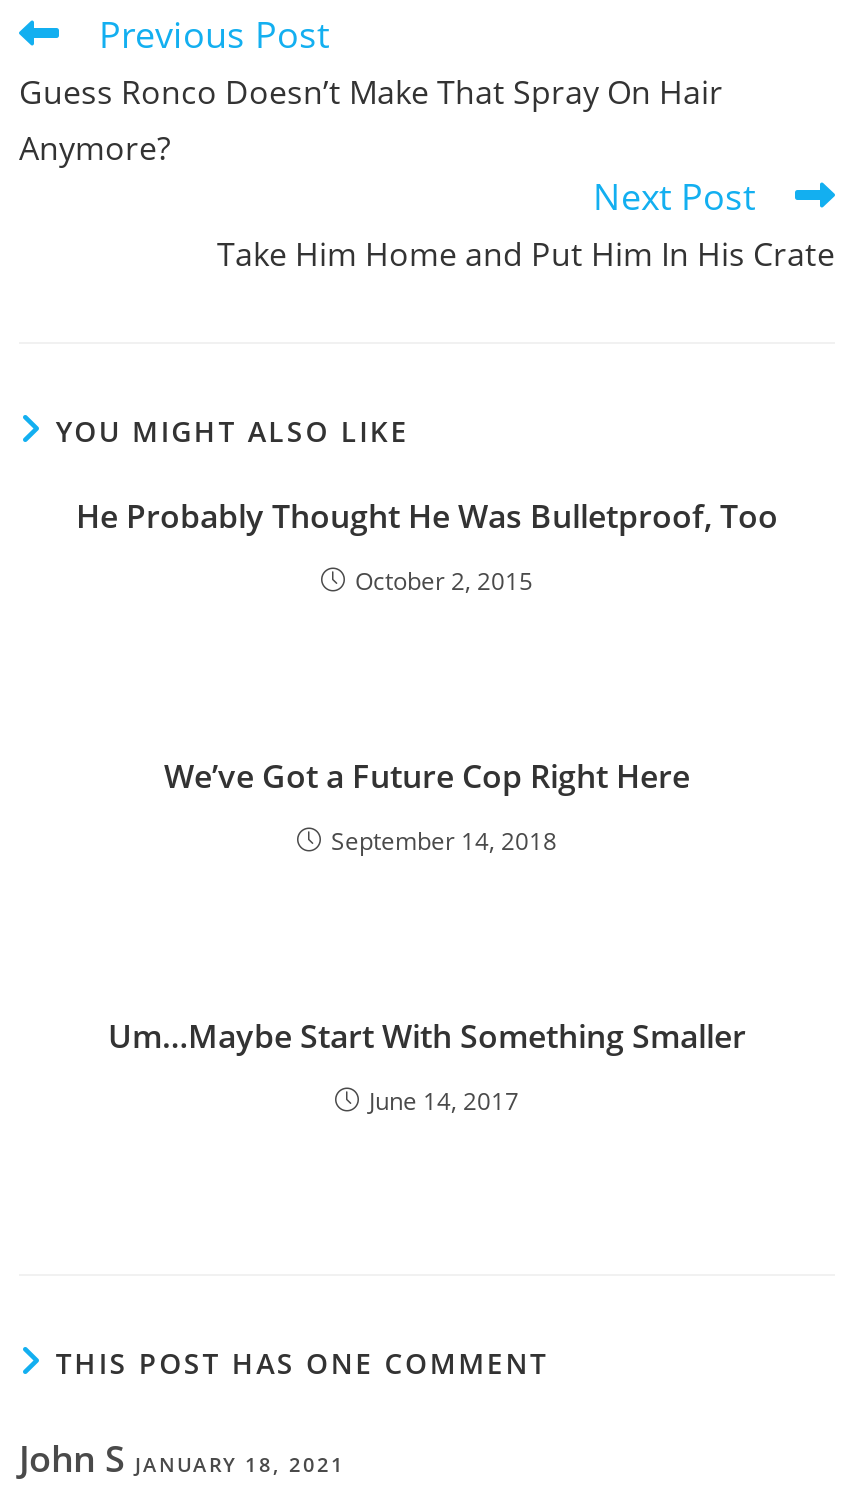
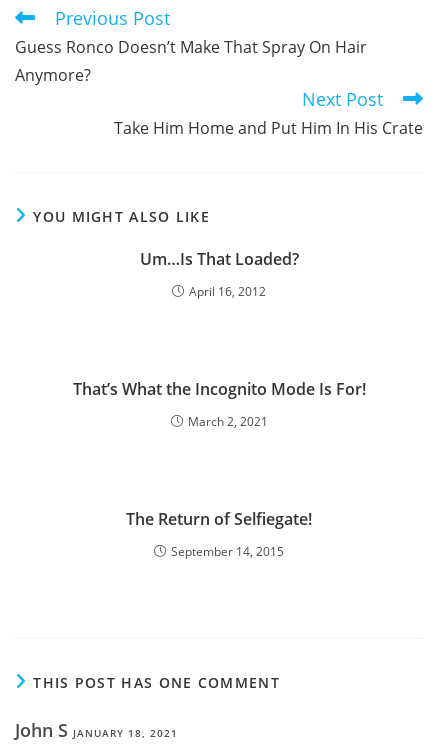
- He Probably Thought He Was Bulletproof, Too
+ Um…Is That Loaded?

- October 2, 2015
+ April 16, 2012

- We’ve Got a Future Cop Right Here
+ That’s What the Incognito Mode Is For!

- September 14, 2018
+ March 2, 2021

- Um…Maybe Start With Something Smaller
+ The Return of Selfiegate!

- June 14, 2017
+ September 14, 2015
